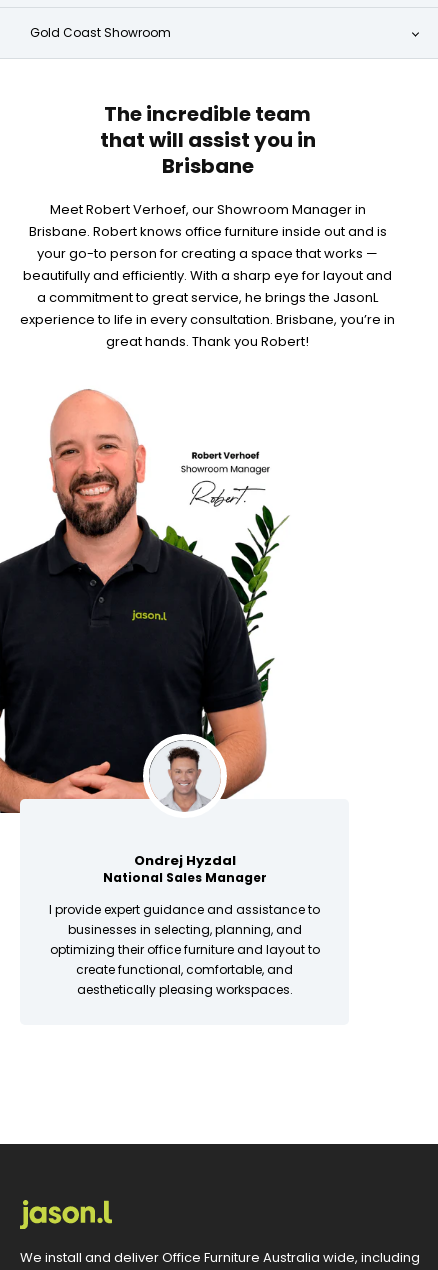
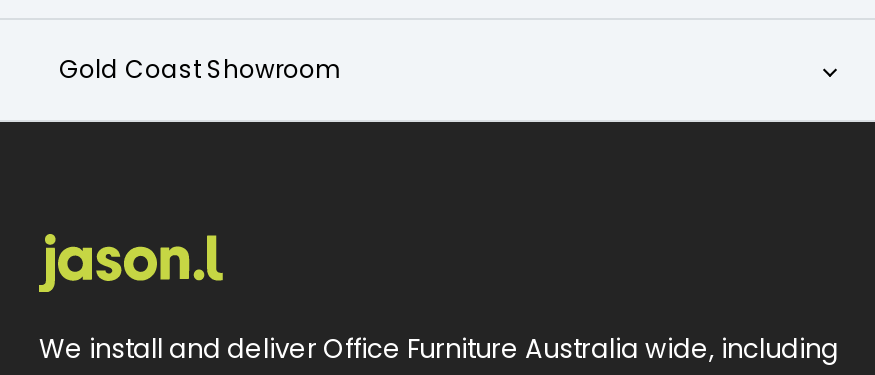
- The incredible team
- that will assist you in
- Brisbane
- Meet Robert Verhoef, our Showroom Manager in
- Brisbane. Robert knows office furniture inside out and is
- your go-to person for creating a space that works —
- beautifully and efficiently. With a sharp eye for layout and
- a commitment to great service, he brings the JasonL
- experience to life in every consultation. Brisbane, you’re in
- great hands. Thank you Robert!

- [image]
- Ondrej Hyzdal
- National Sales Manager
- I provide expert guidance and assistance to
- businesses in selecting, planning, and
- optimizing their office furniture and layout to
- create functional, comfortable, and
- aesthetically pleasing workspaces.
